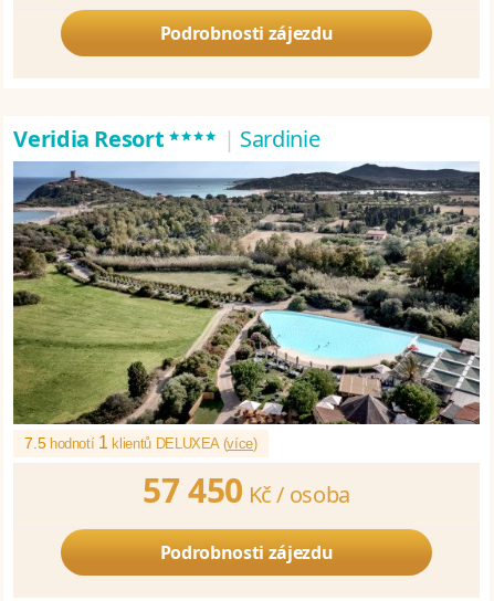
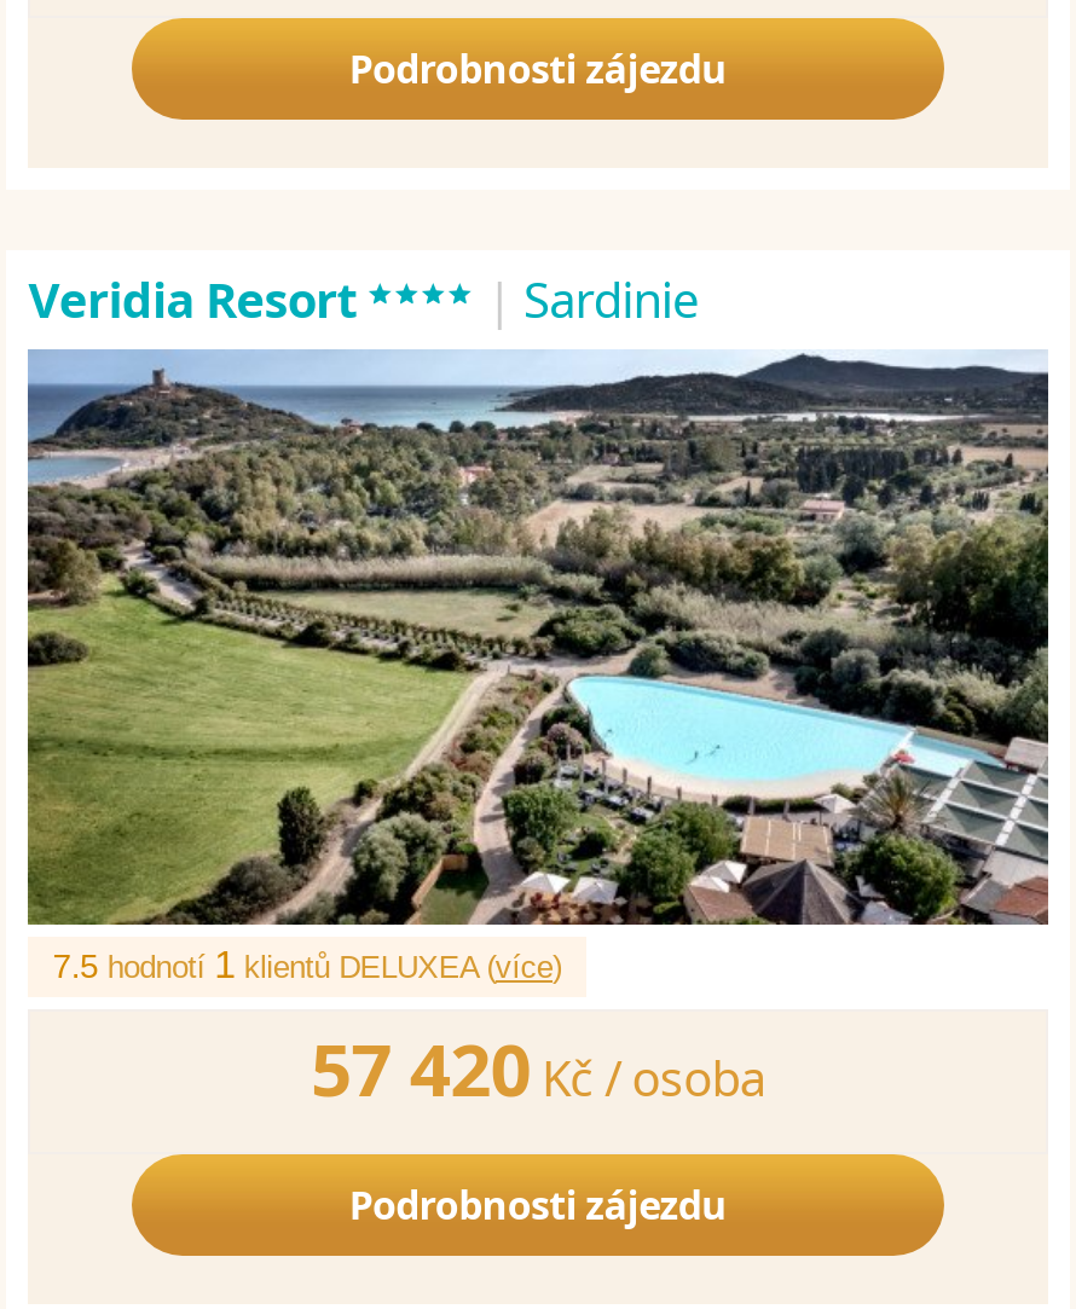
- 57 450 Kč /osoba
+ 57 420 Kč /osoba
